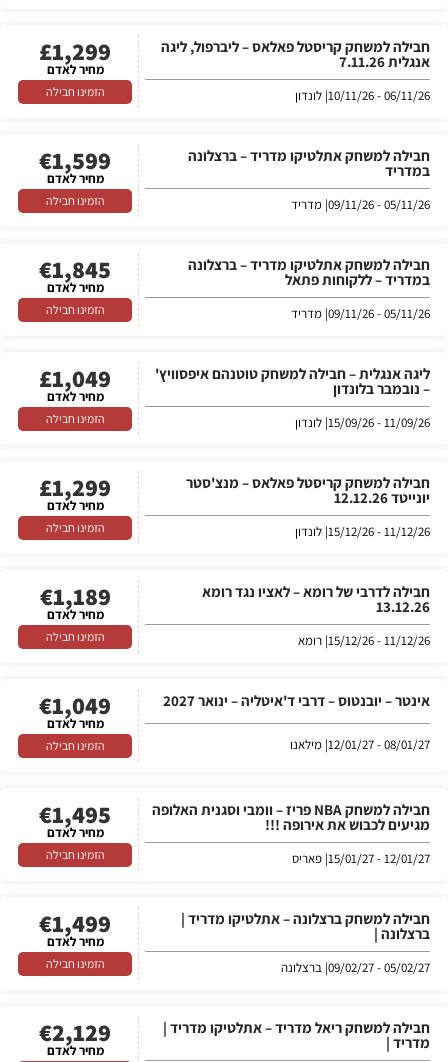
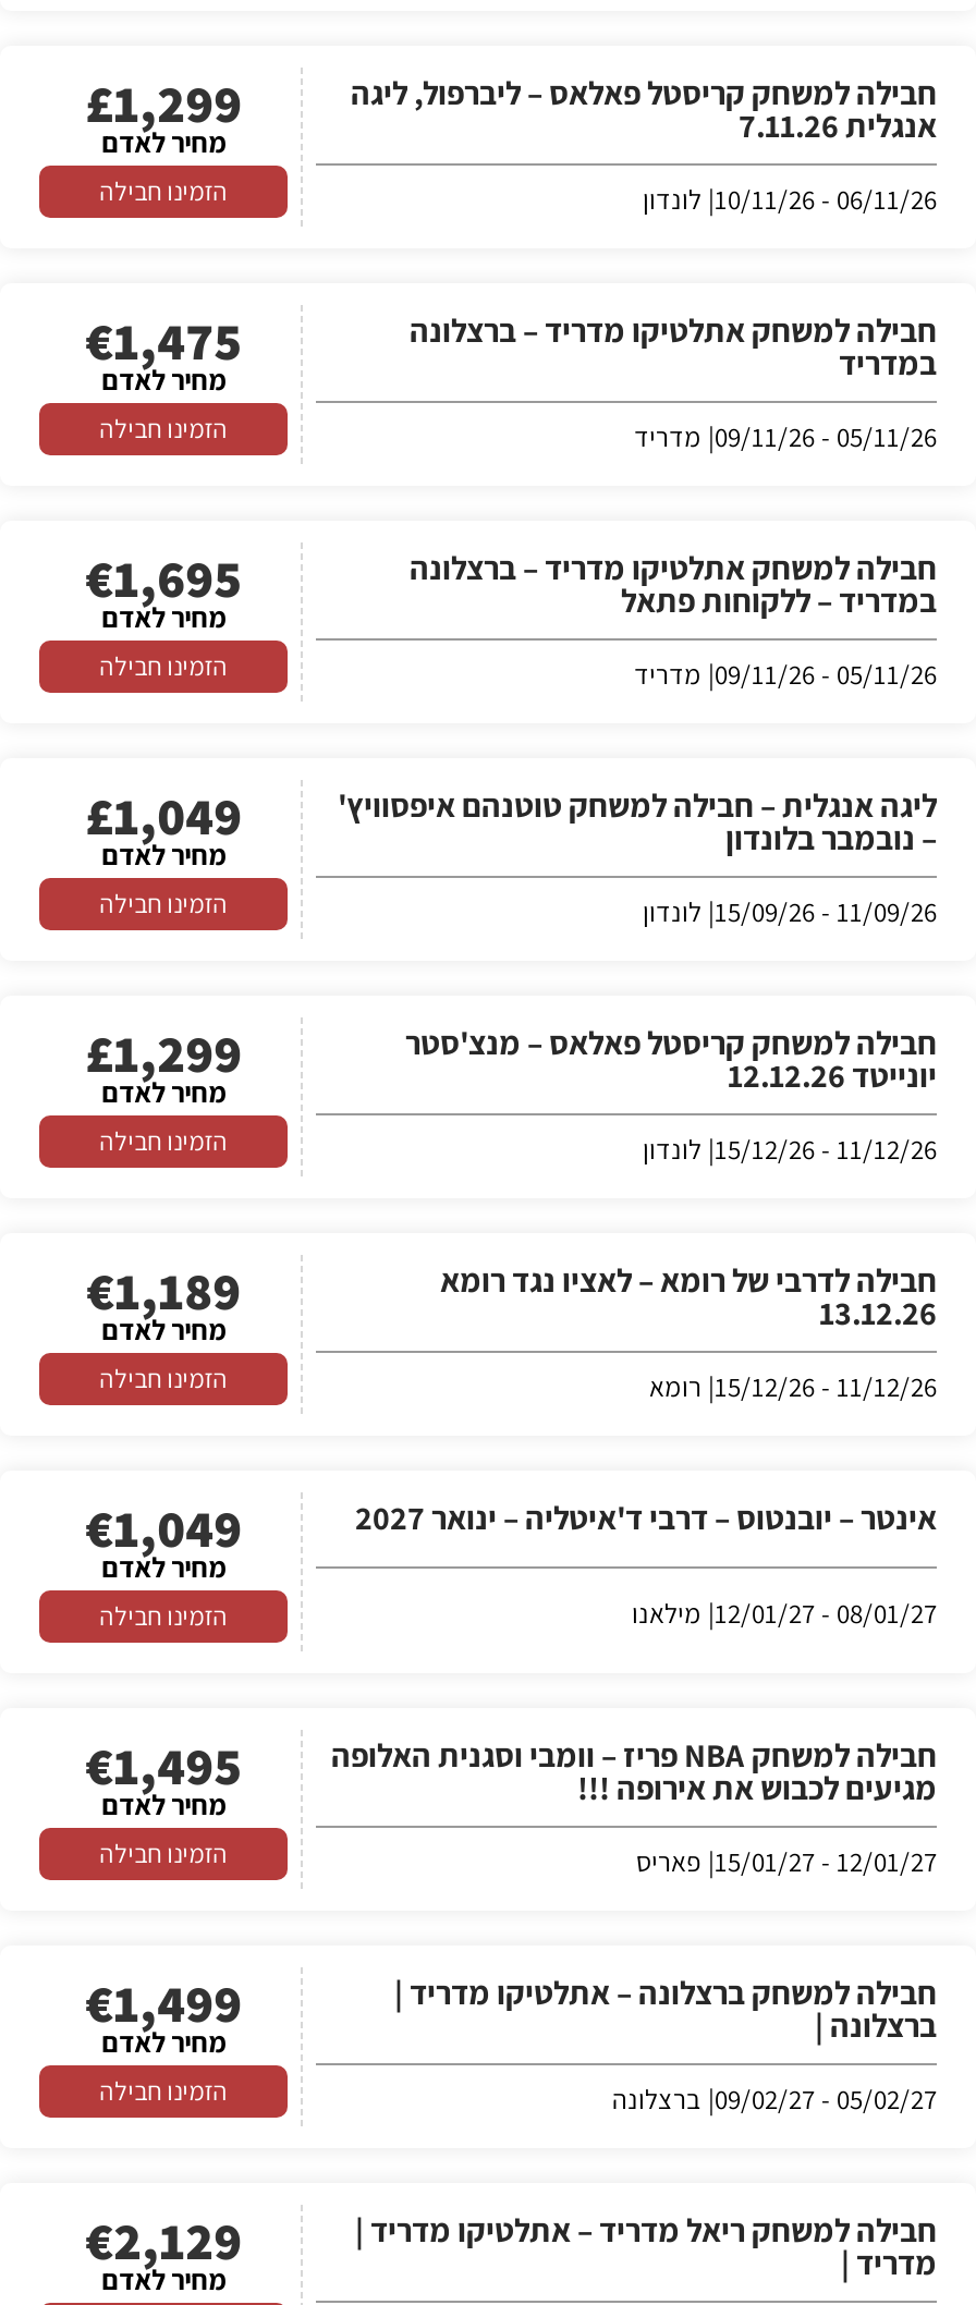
- €1,599
+ €1,475

- €1,845
+ €1,695
